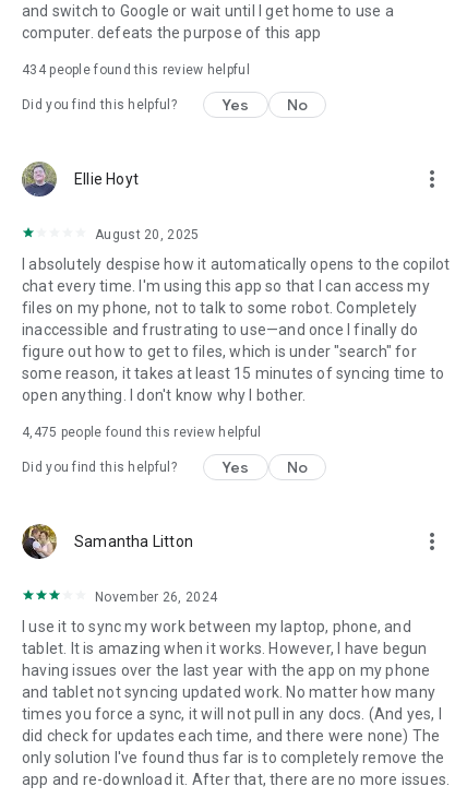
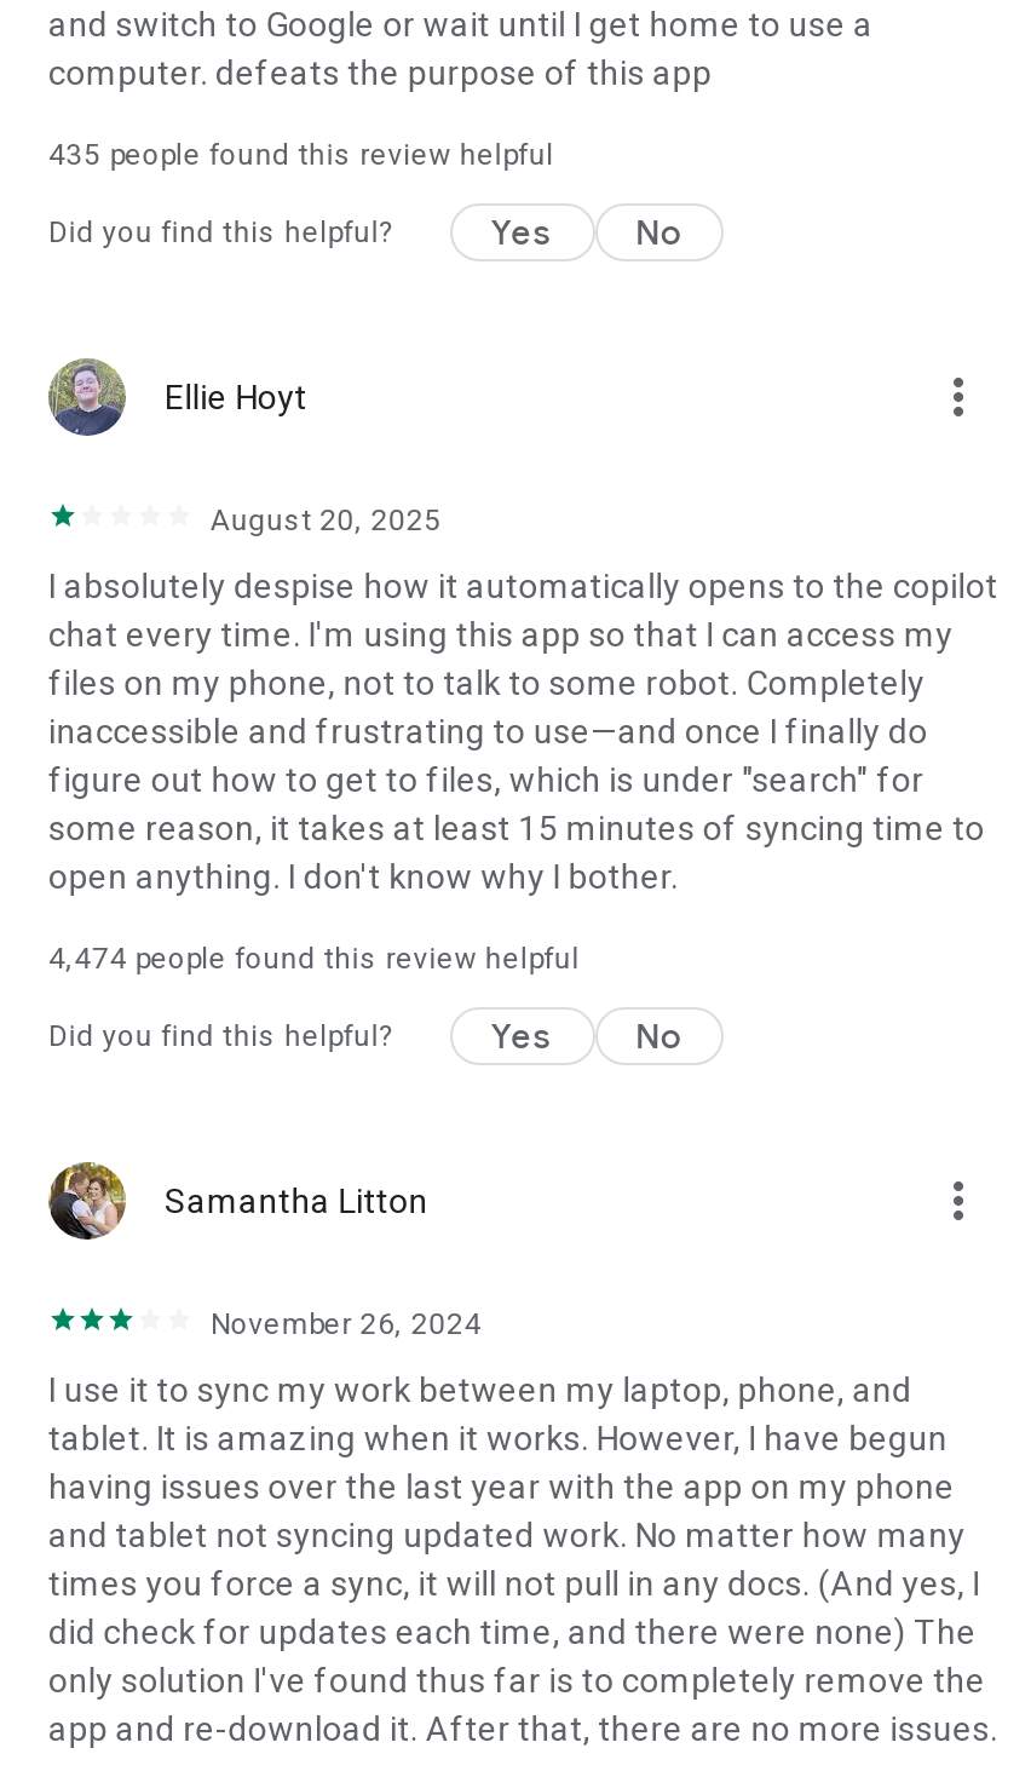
- 434 people found this review helpful
+ 435 people found this review helpful

- 4,475 people found this review helpful
+ 4,474 people found this review helpful
